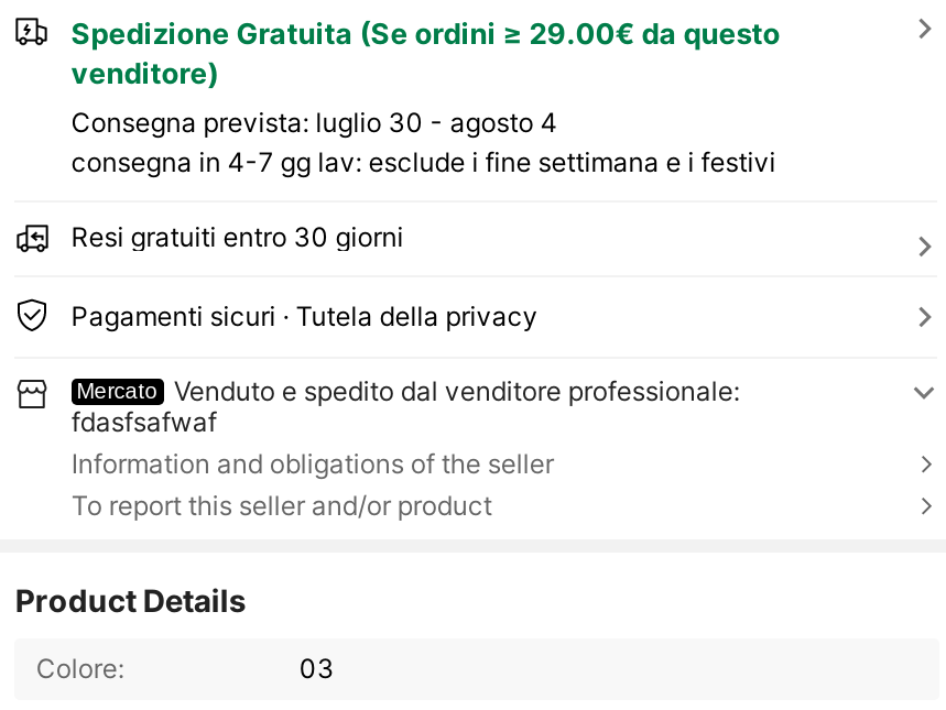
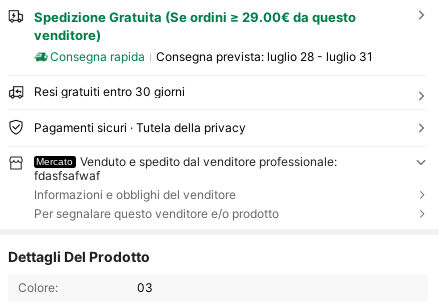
- Consegna prevista: luglio 30 - agosto 4
- consegna in 4-7 gg lav: esclude i fine settimana e i festivi
+ Consegna rapida
+ Consegna prevista: luglio 28 - luglio 31

- Information and obligations of the seller
- To report this seller and/or product
+ Informazioni e obblighi del venditore
+ Per segnalare questo venditore e/o prodotto

- Product Details
+ Dettagli Del Prodotto
